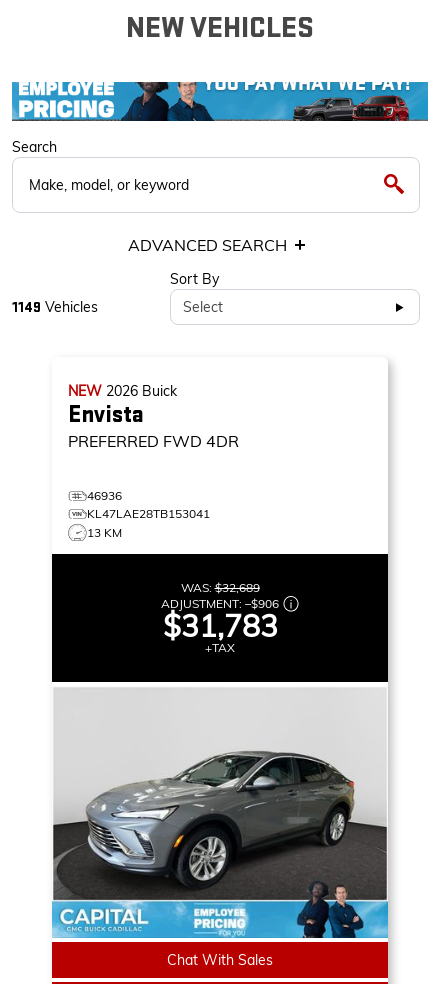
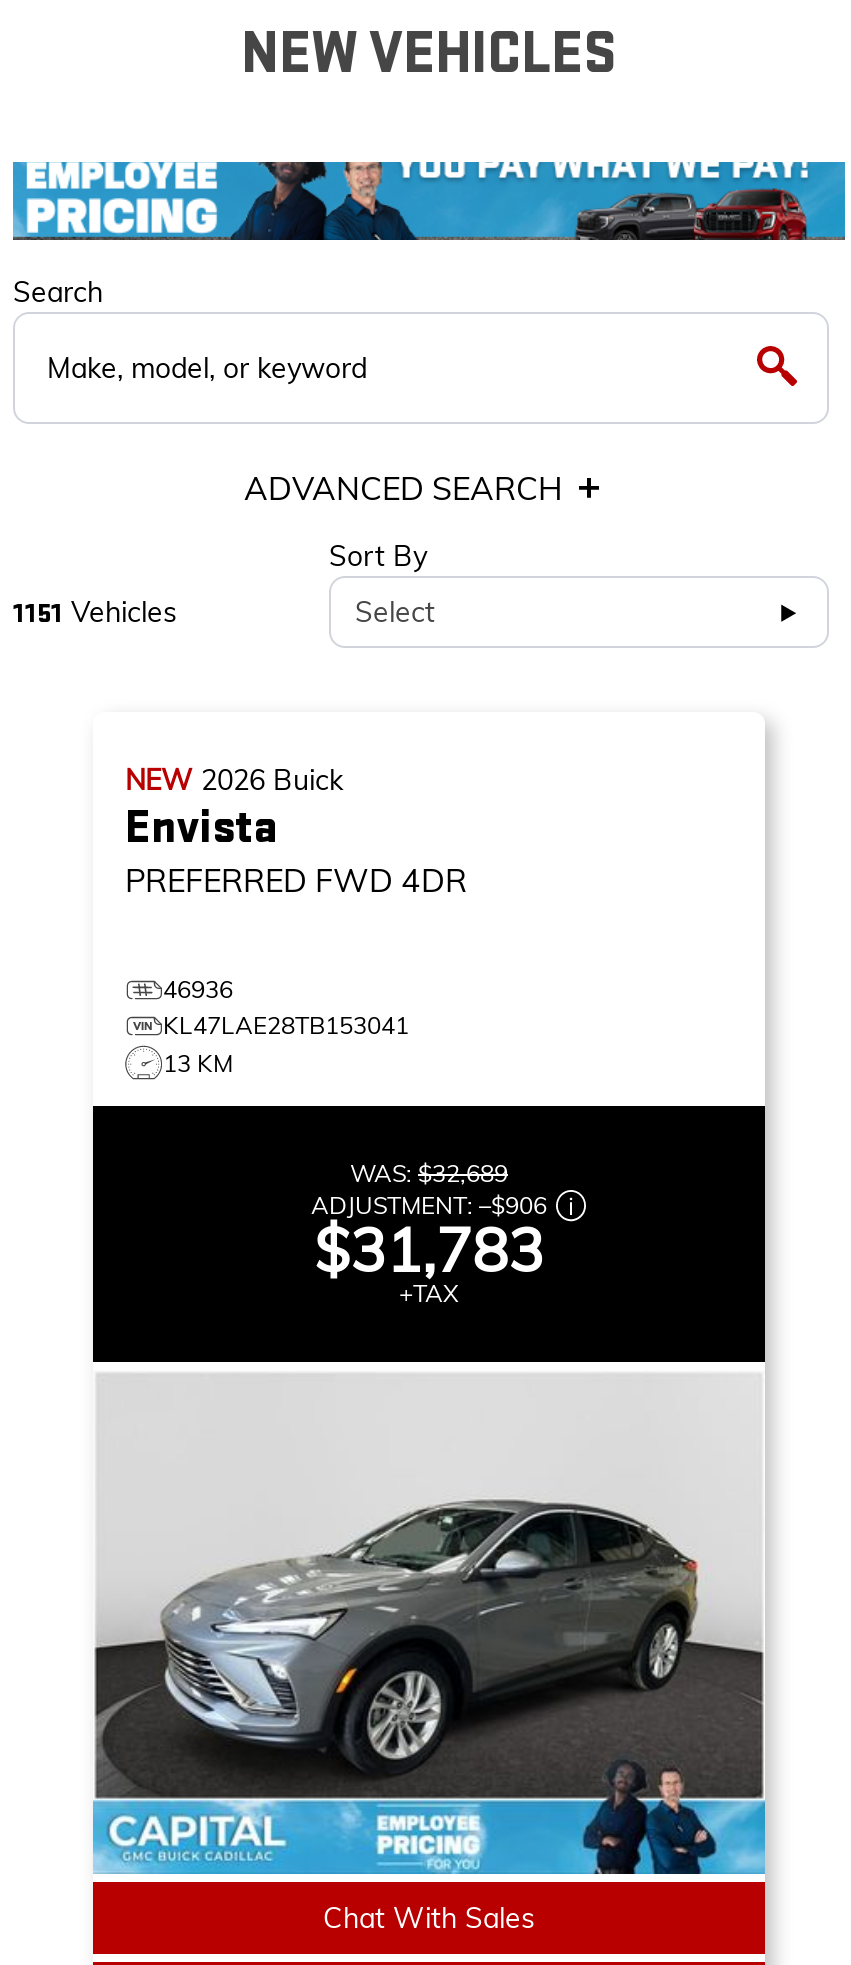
- 1149 Vehicles
+ 1151 Vehicles
